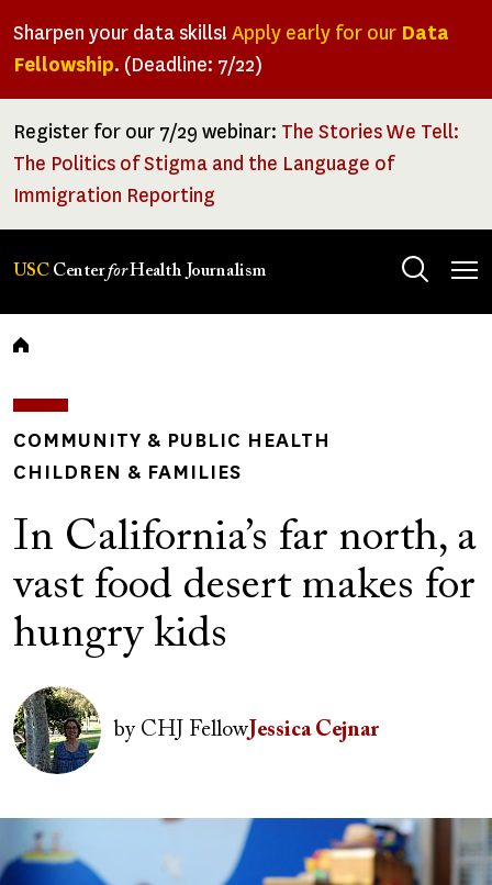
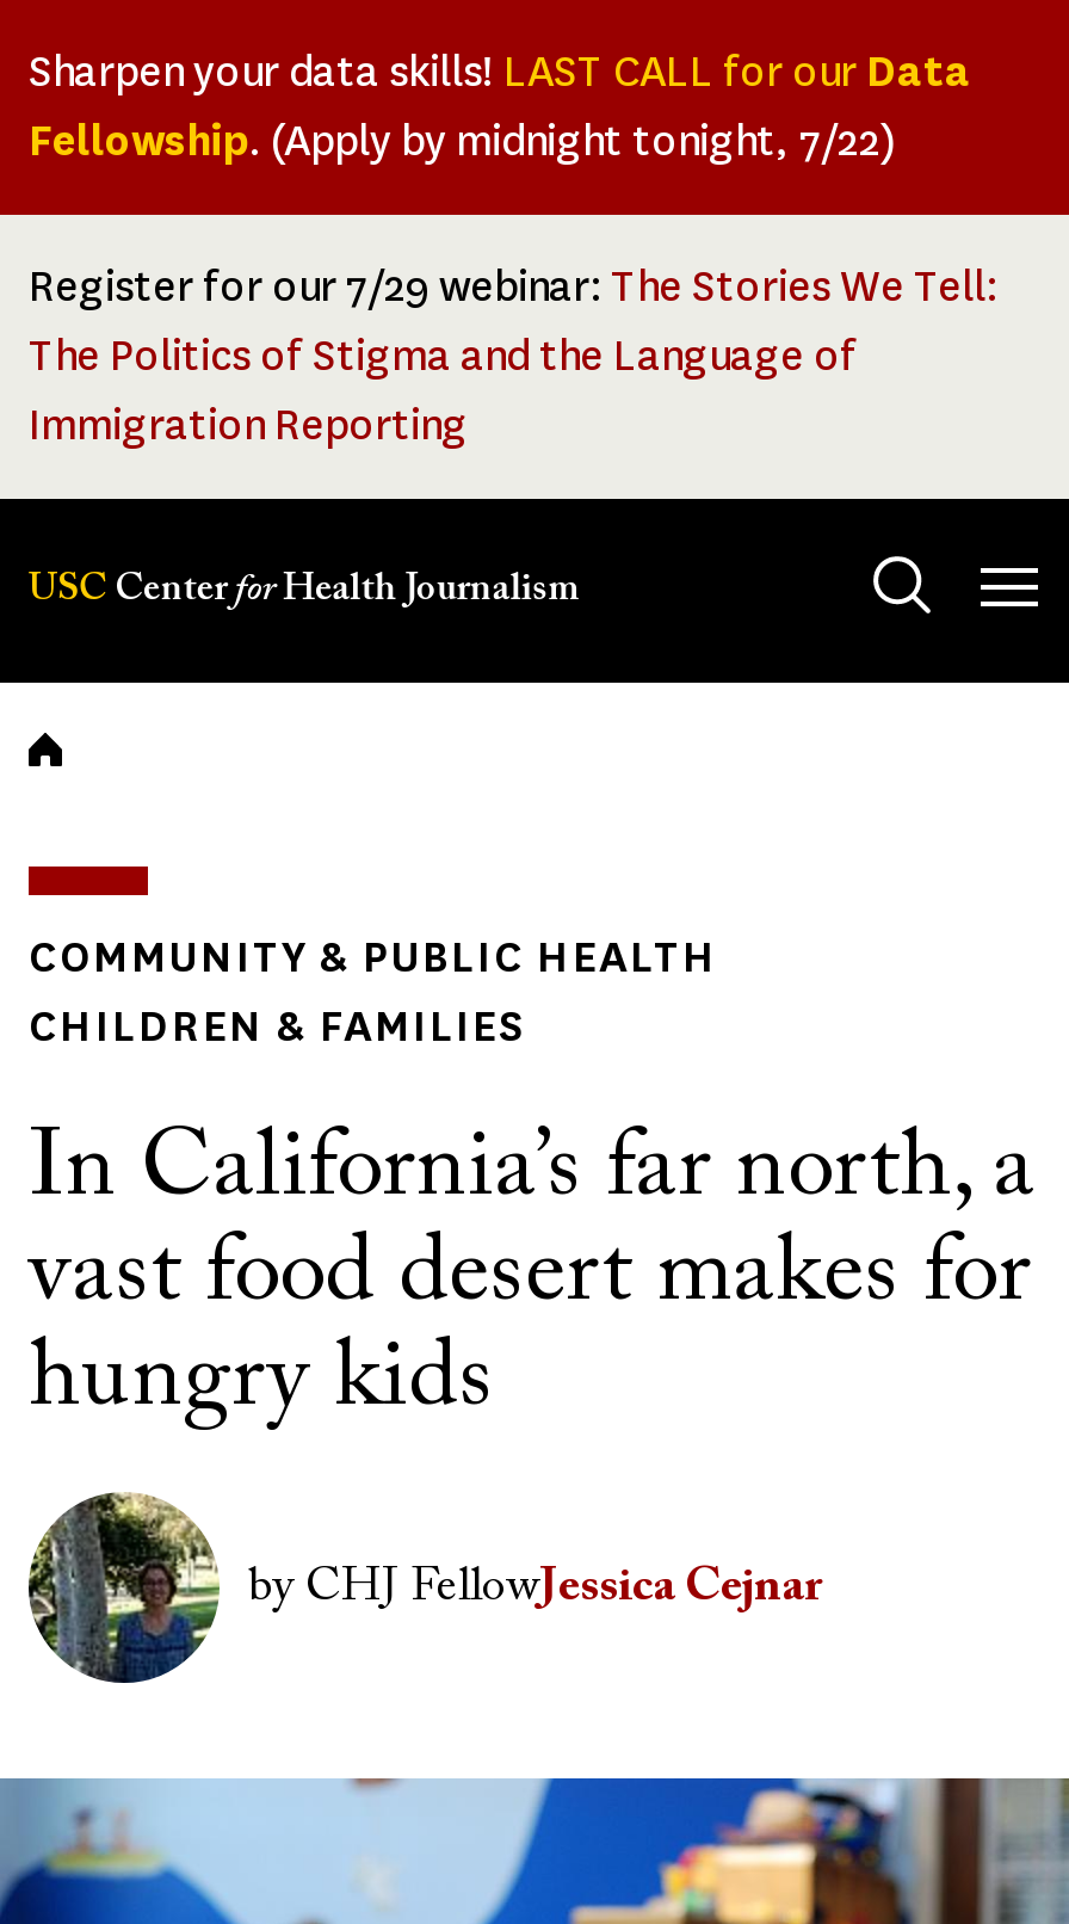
- Sharpen your data skills! Apply early for our Data
- Fellowship. (Deadline: 7/22)
+ Sharpen your data skills! LAST CALL for our Data
+ Fellowship. (Apply by midnight tonight, 7/22)
